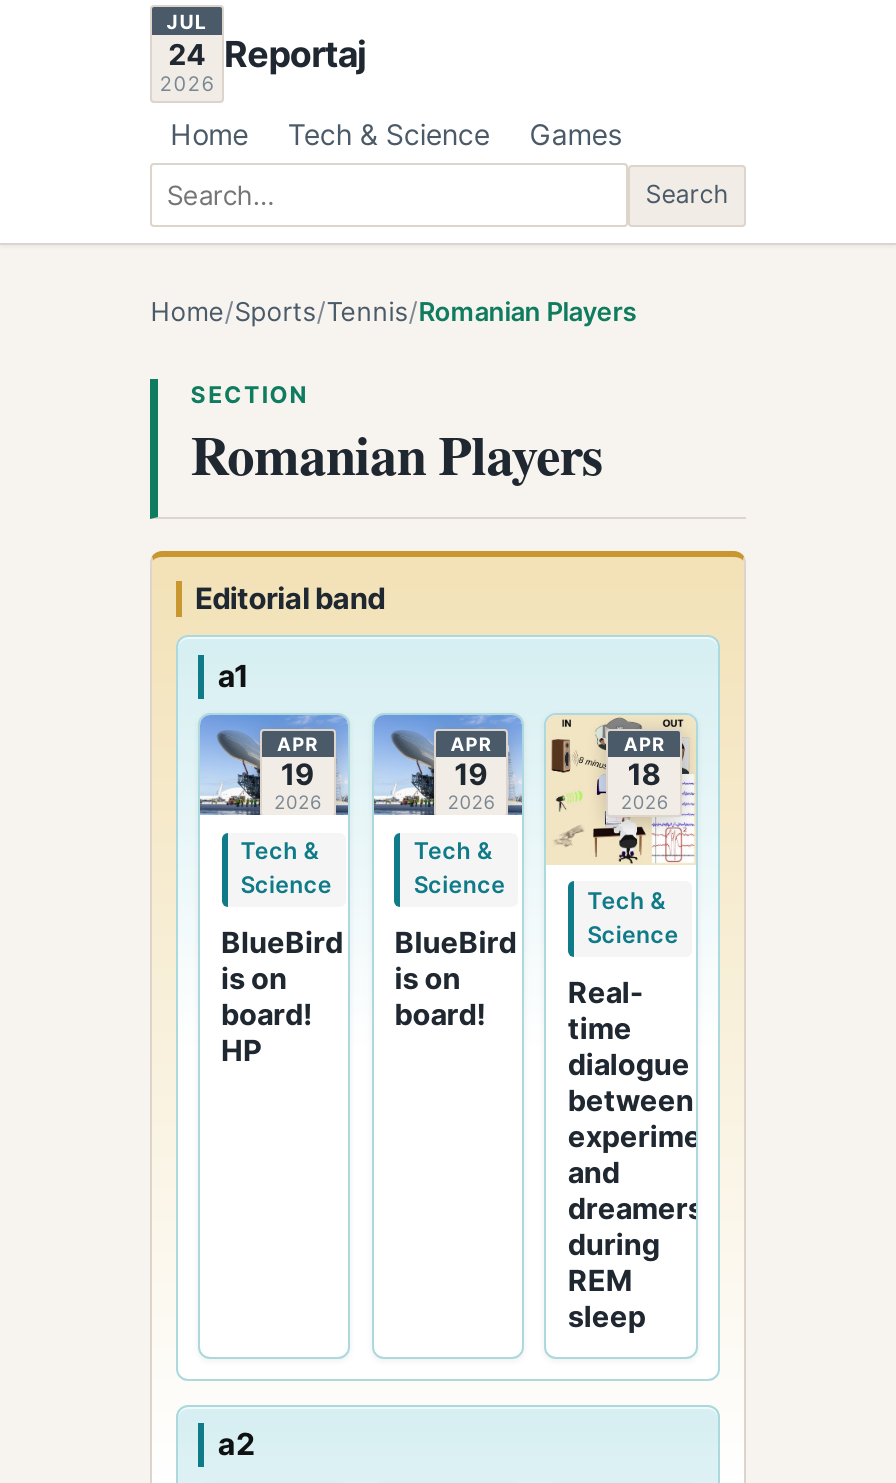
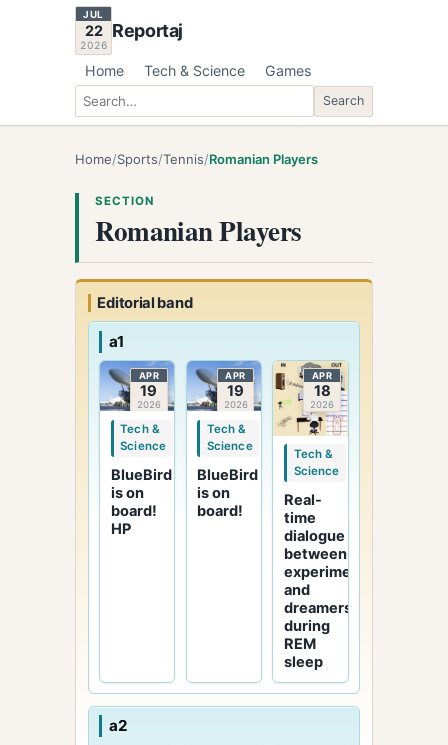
- 24 Reportaj
+ 22 Reportaj
